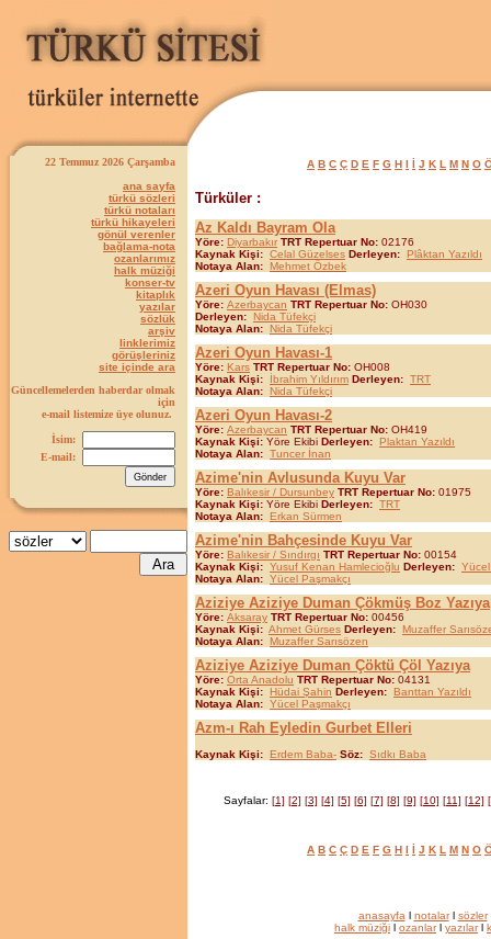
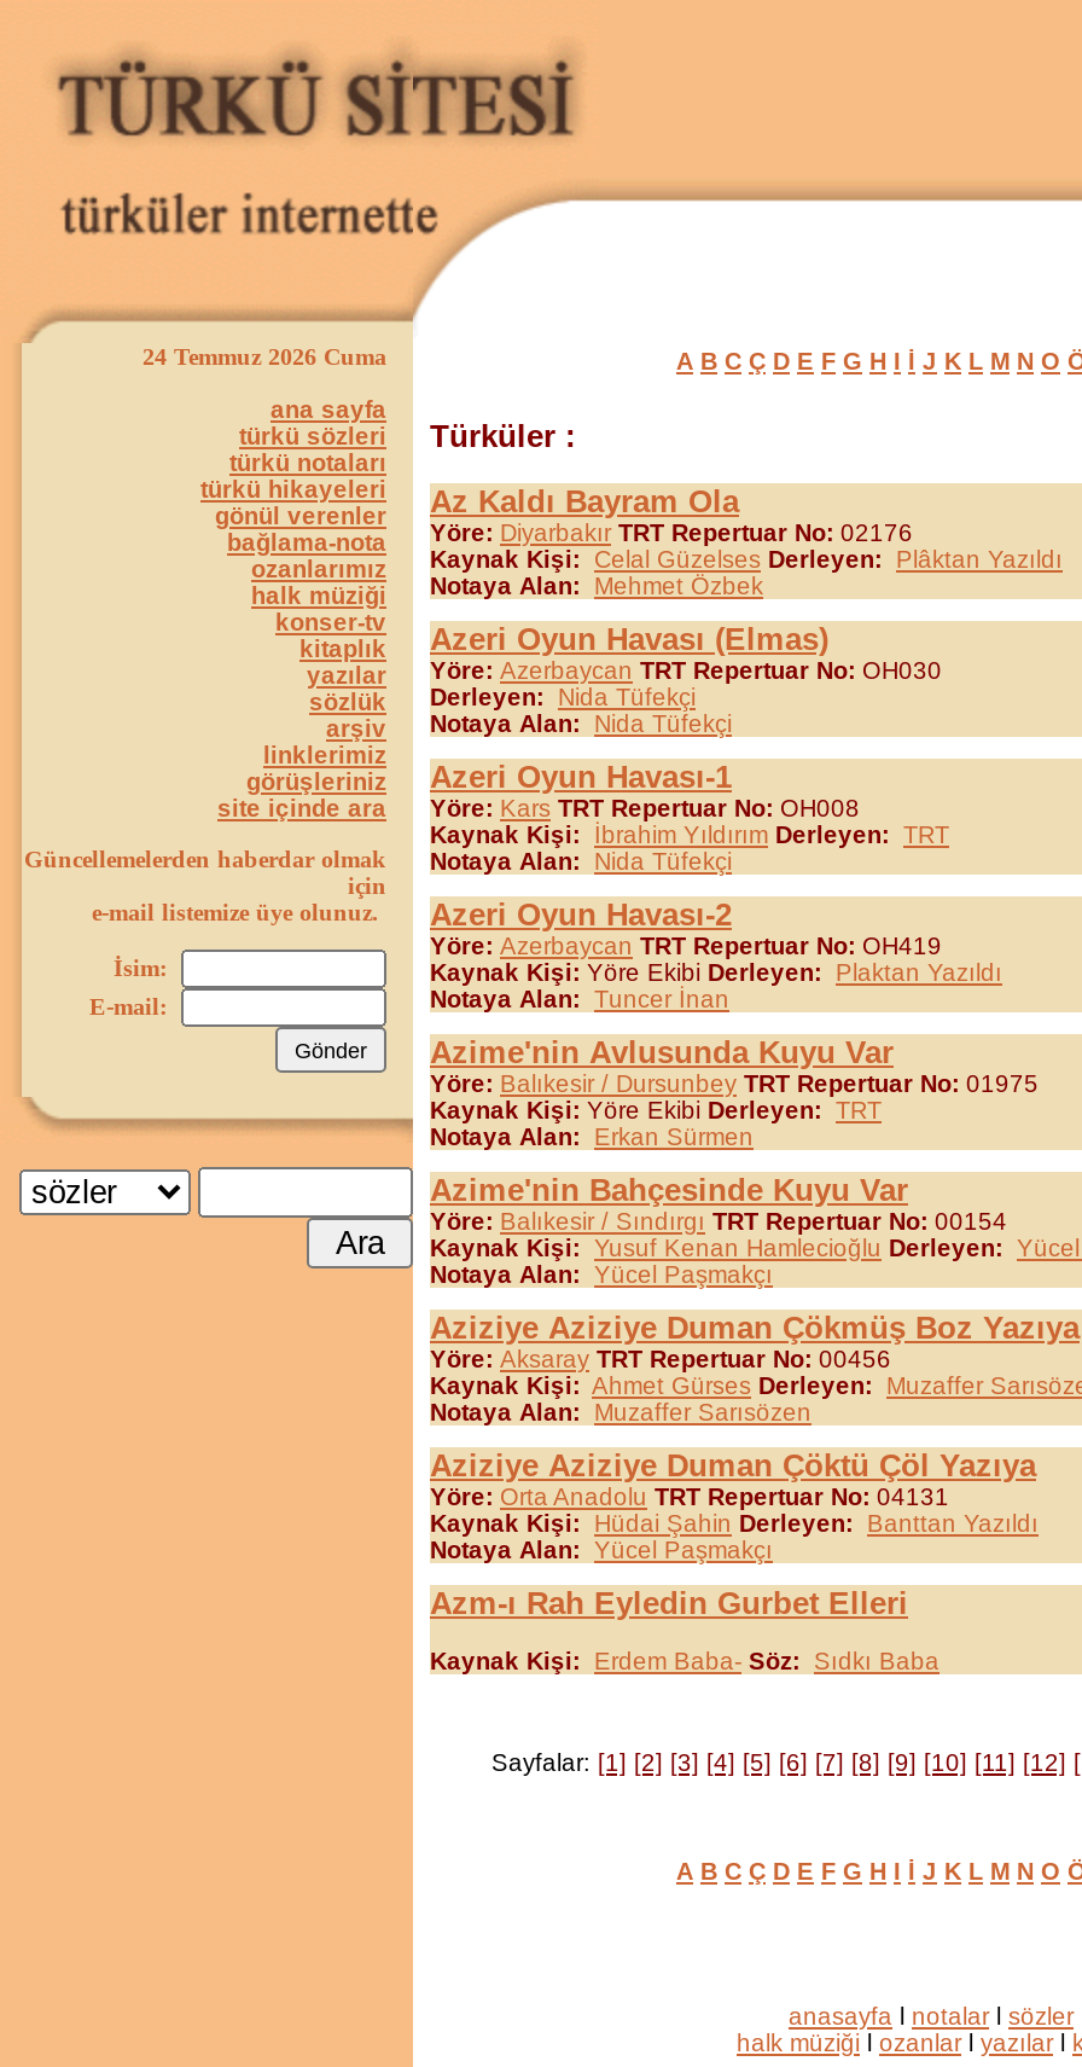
- 22 Temmuz 2026 Çarşamba
+ 24 Temmuz 2026 Cuma
